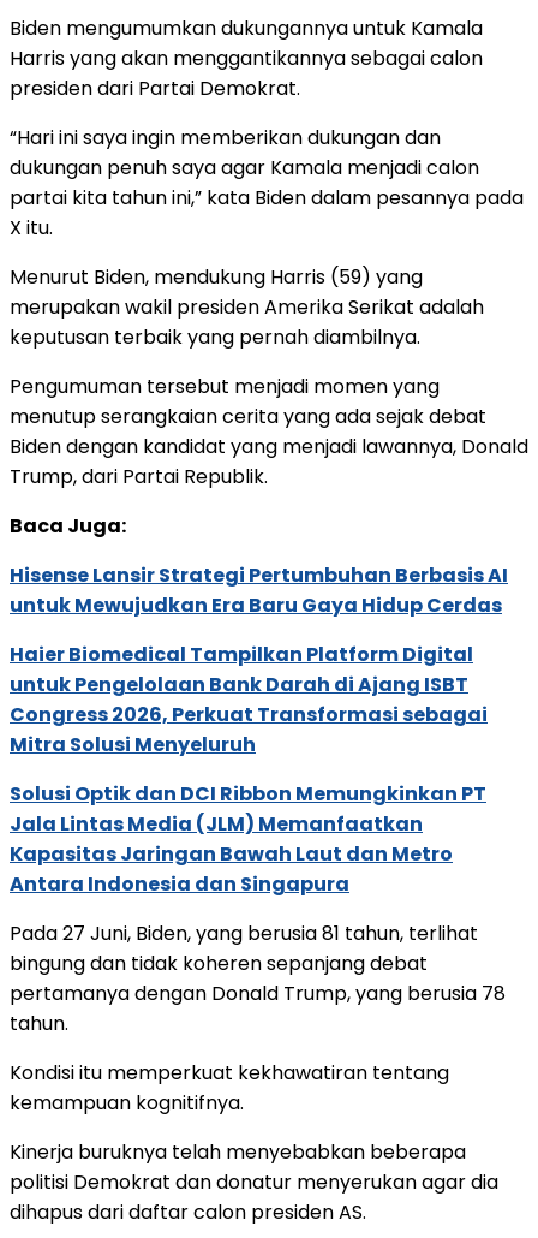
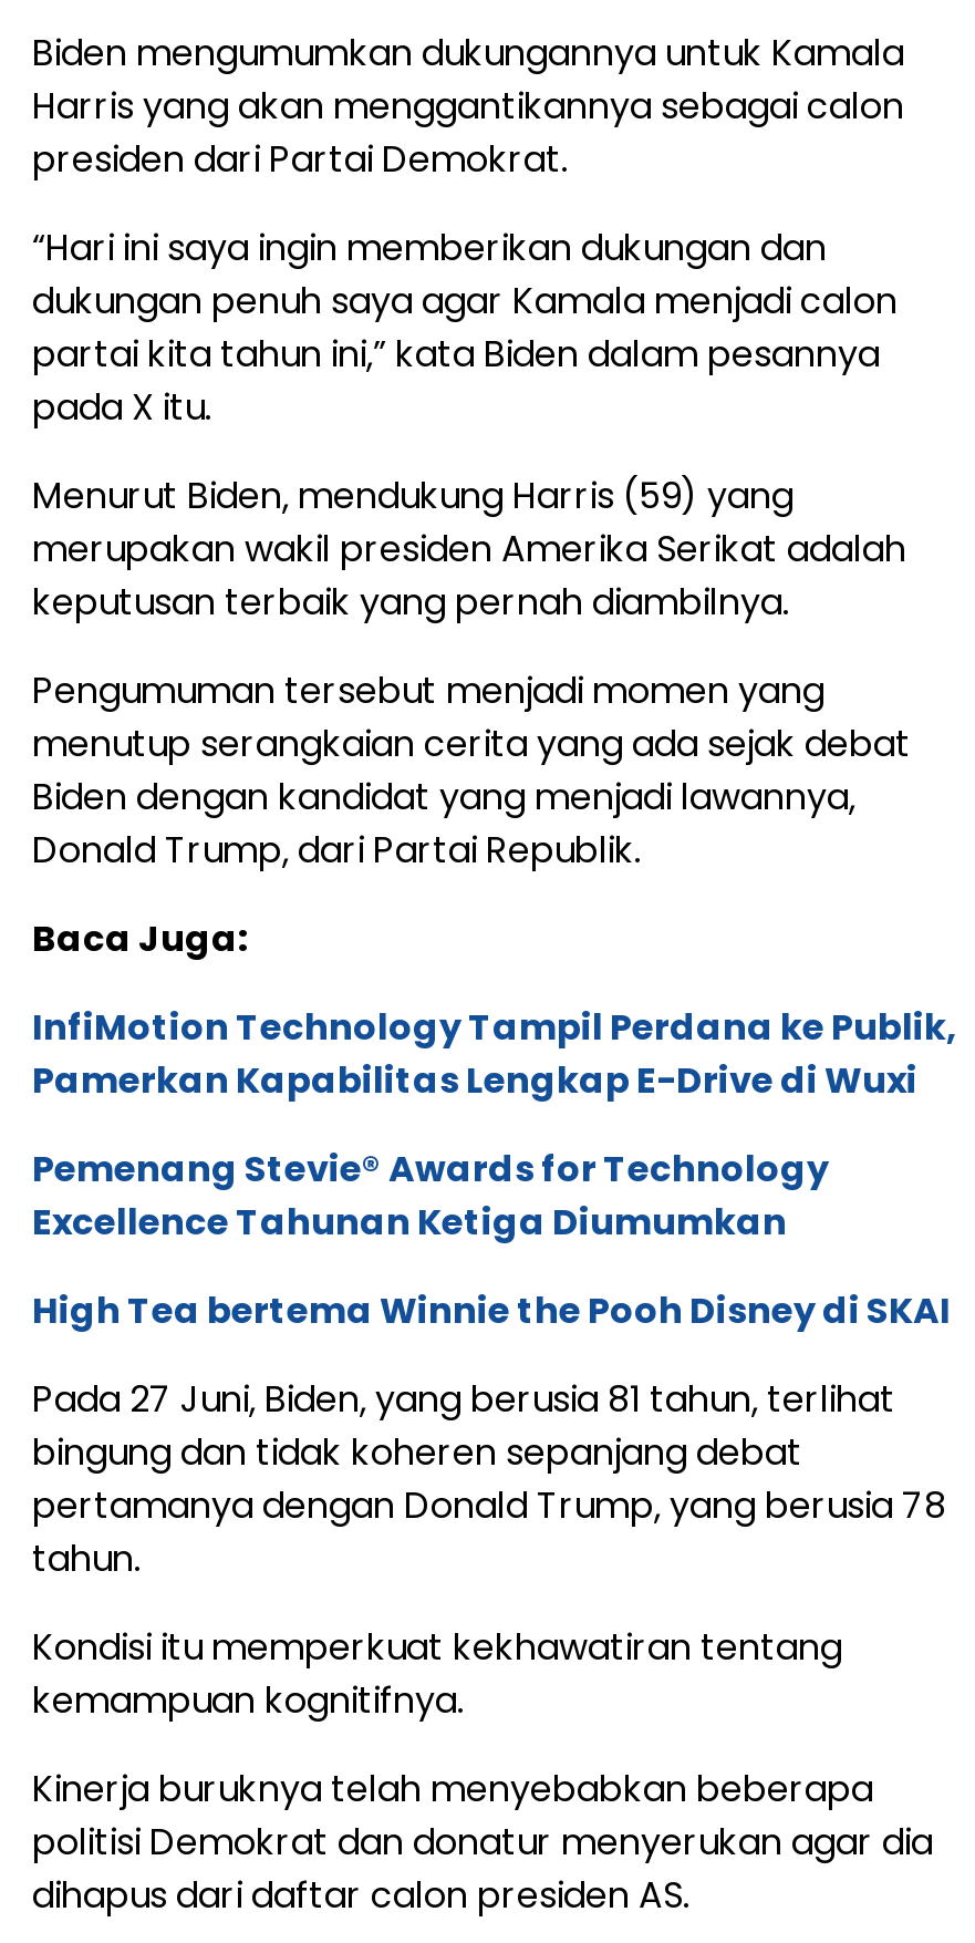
- Hisense Lansir Strategi Pertumbuhan Berbasis AI
- untuk Mewujudkan Era Baru Gaya Hidup Cerdas
+ InfiMotion Technology Tampil Perdana ke Publik,
+ Pamerkan Kapabilitas Lengkap E-Drive di Wuxi

- Haier Biomedical Tampilkan Platform Digital
- untuk Pengelolaan Bank Darah di Ajang ISBT
- Congress 2026, Perkuat Transformasi sebagai
- Mitra Solusi Menyeluruh
+ Pemenang Stevie® Awards for Technology
+ Excellence Tahunan Ketiga Diumumkan

- Solusi Optik dan DCI Ribbon Memungkinkan PT
- Jala Lintas Media (JLM) Memanfaatkan
- Kapasitas Jaringan Bawah Laut dan Metro
- Antara Indonesia dan Singapura
+ High Tea bertema Winnie the Pooh Disney di SKAI
